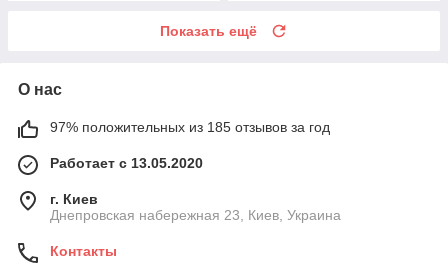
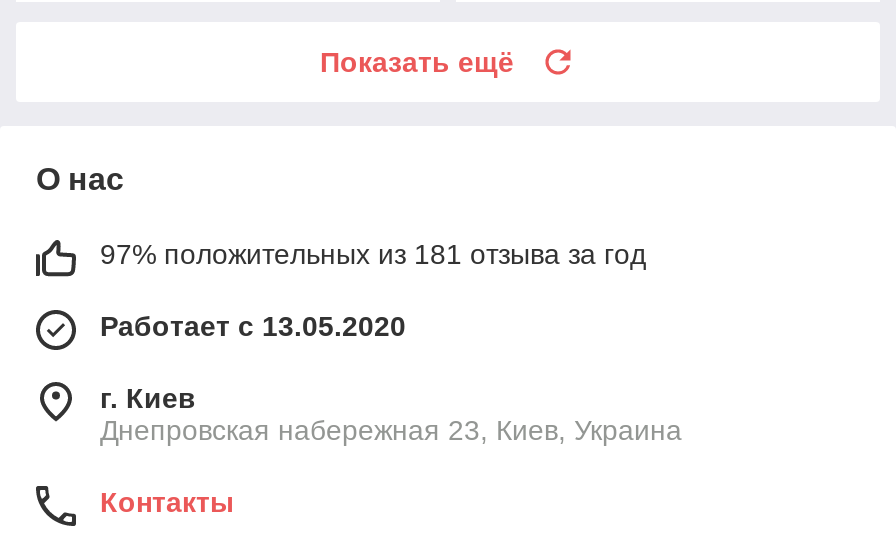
- 97% положительных из 185 отзывов за год
+ 97% положительных из 181 отзыва за год
